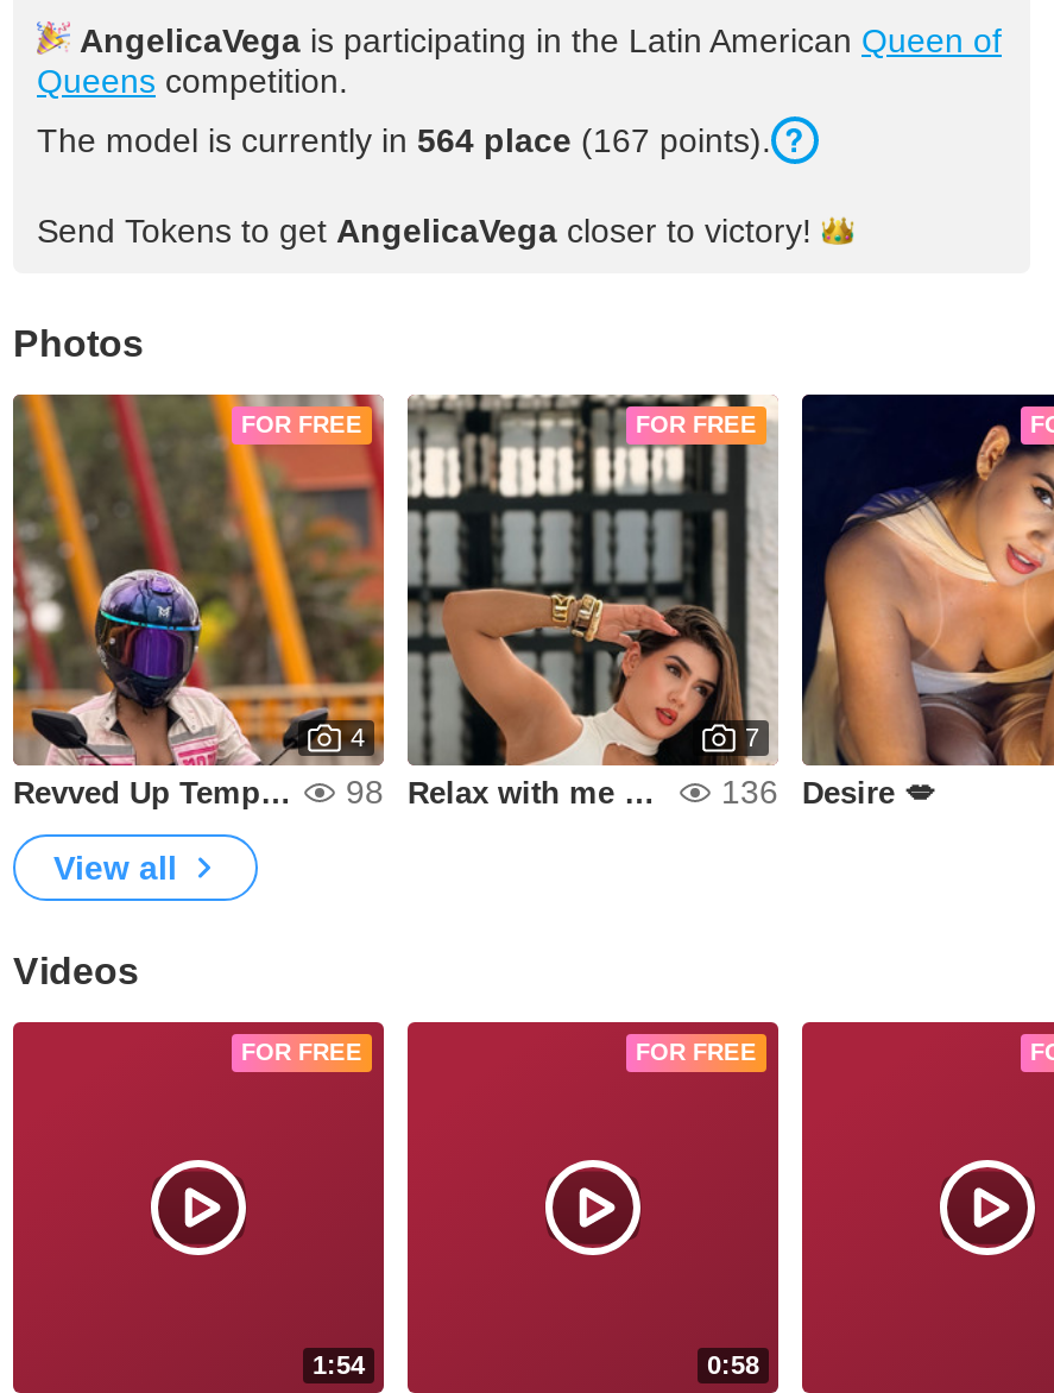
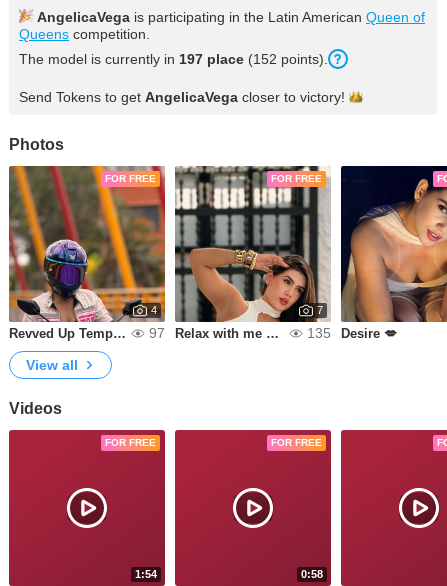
- The model is currently in 564 place (167 points).
+ The model is currently in 197 place (152 points).

- 98
+ 97

- 136
+ 135
